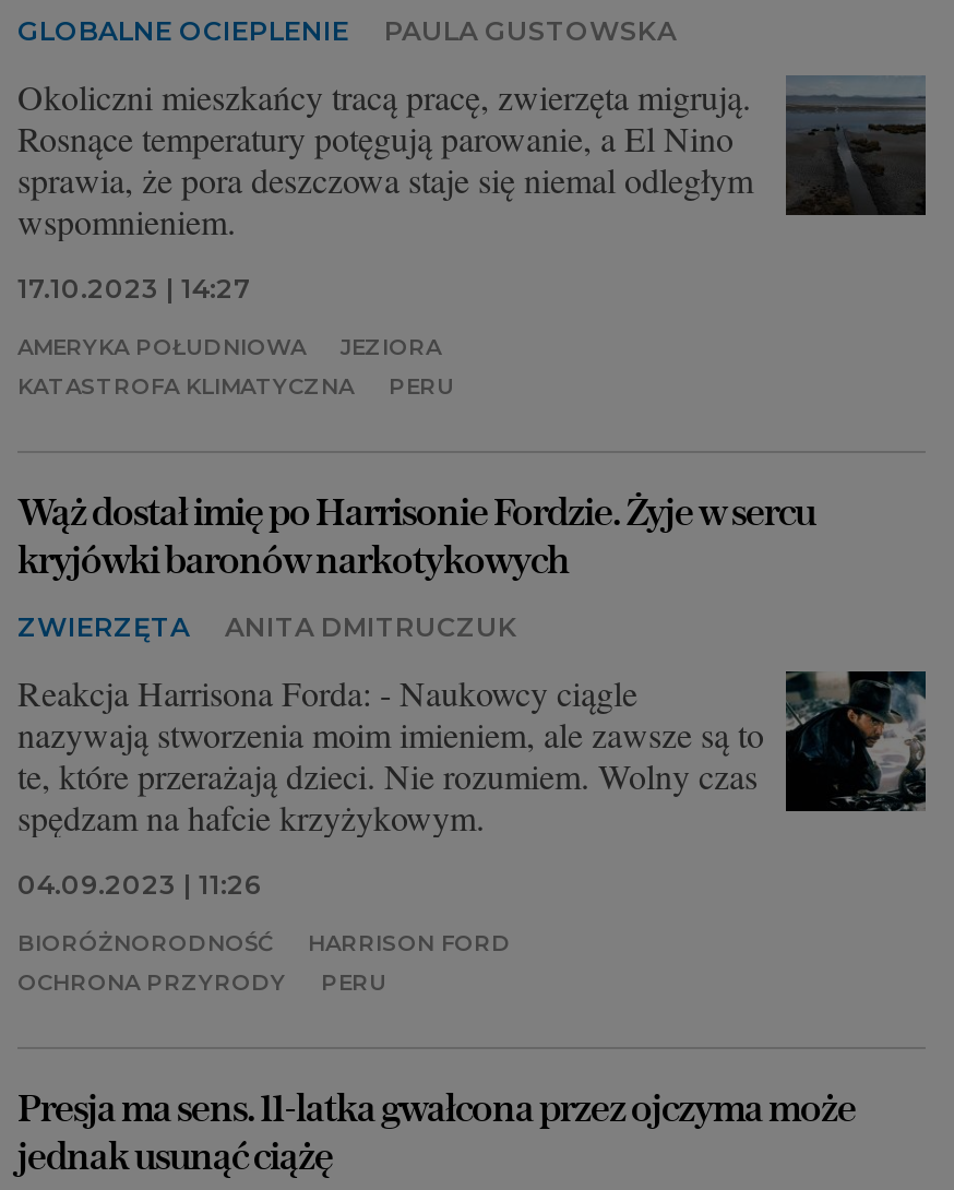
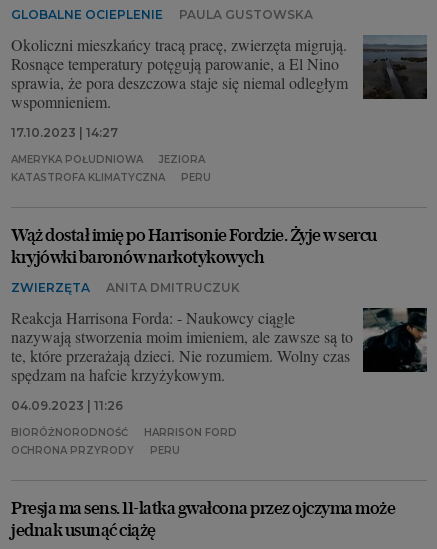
- [image]
+ [image]
